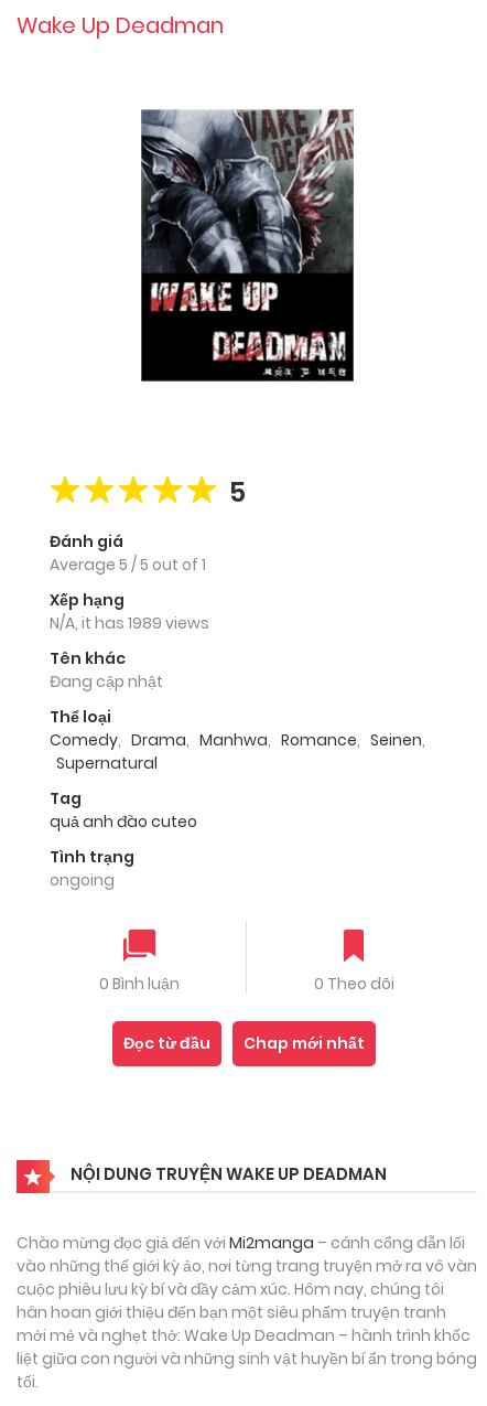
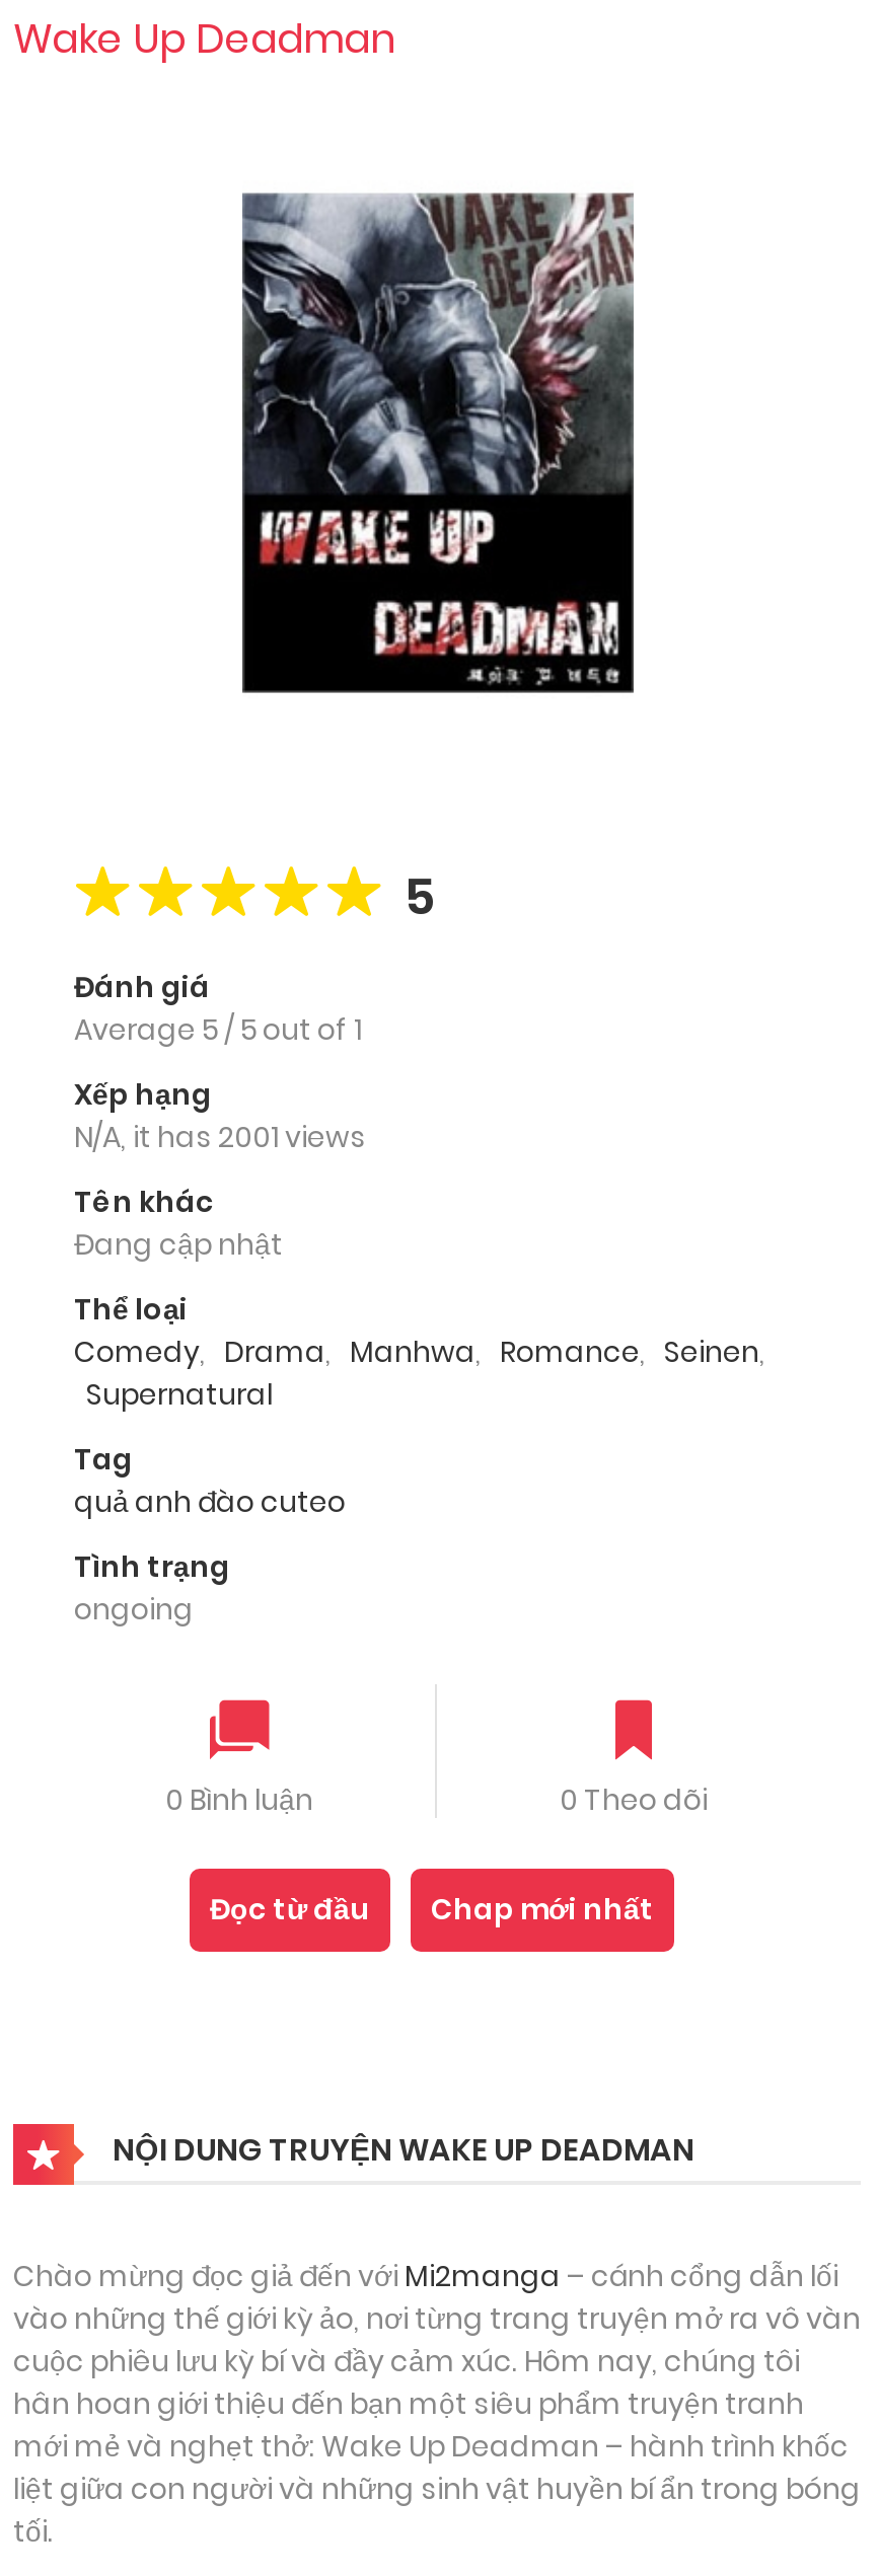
- N/A, it has 1989 views
+ N/A, it has 2001 views
